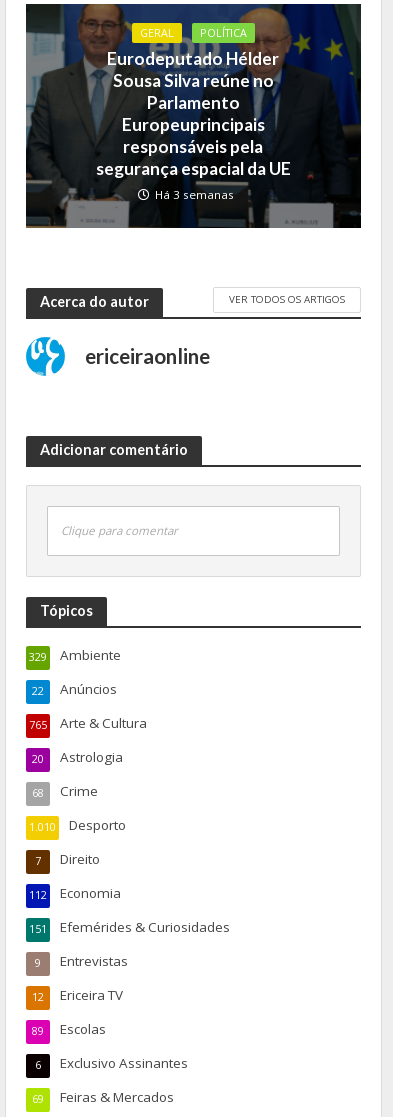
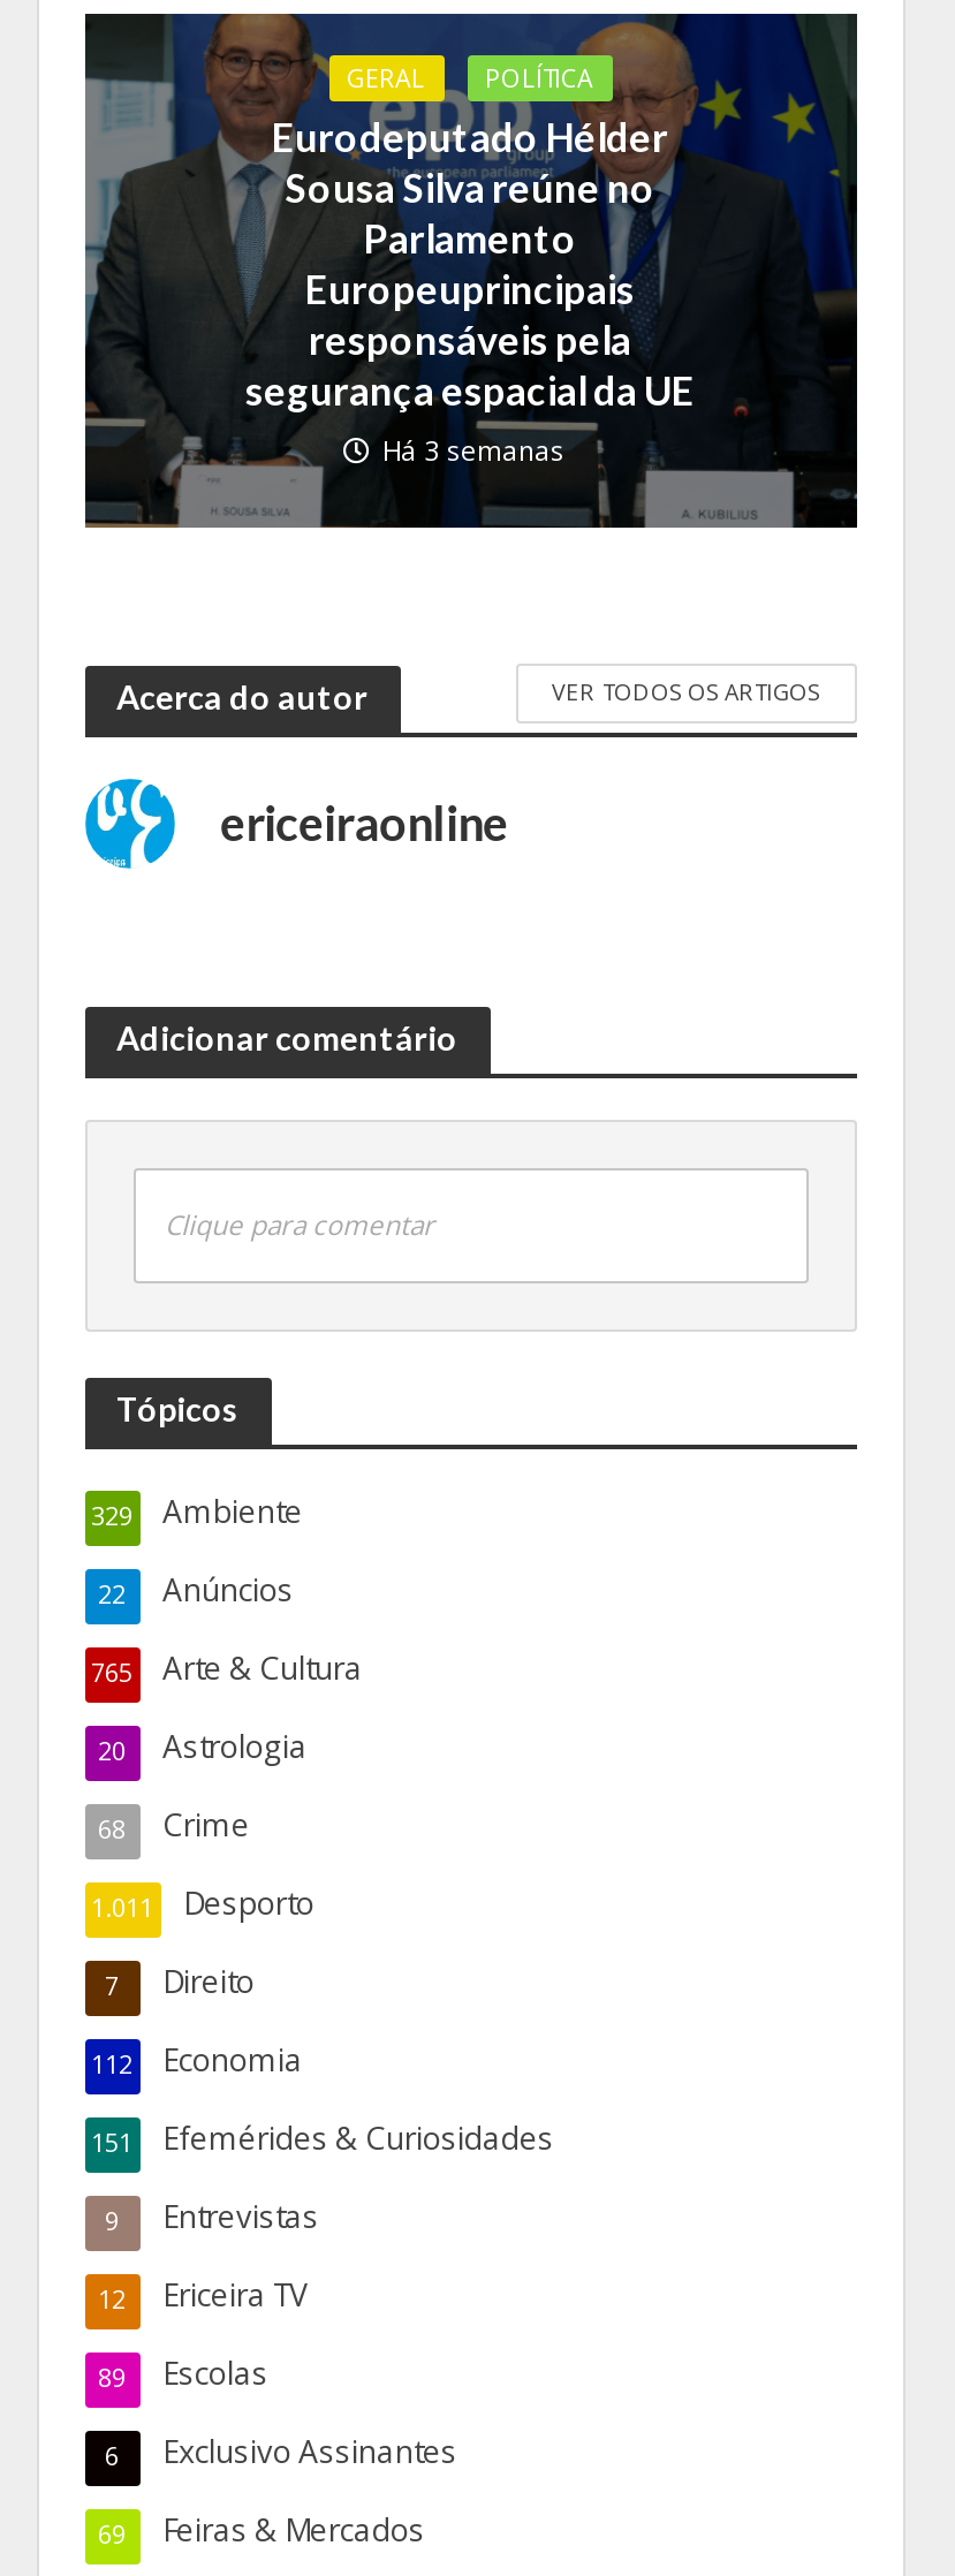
- 1.010 Desporto
+ 1.011 Desporto
